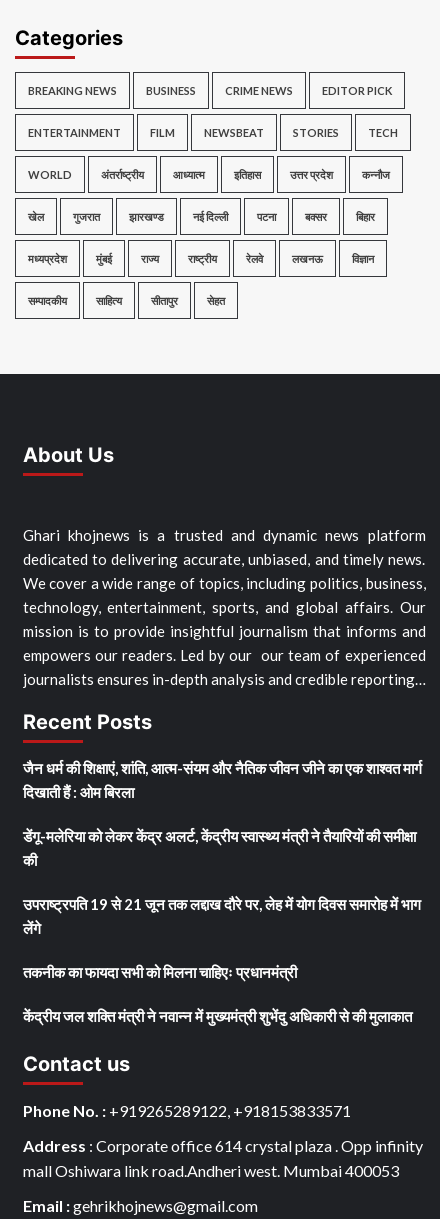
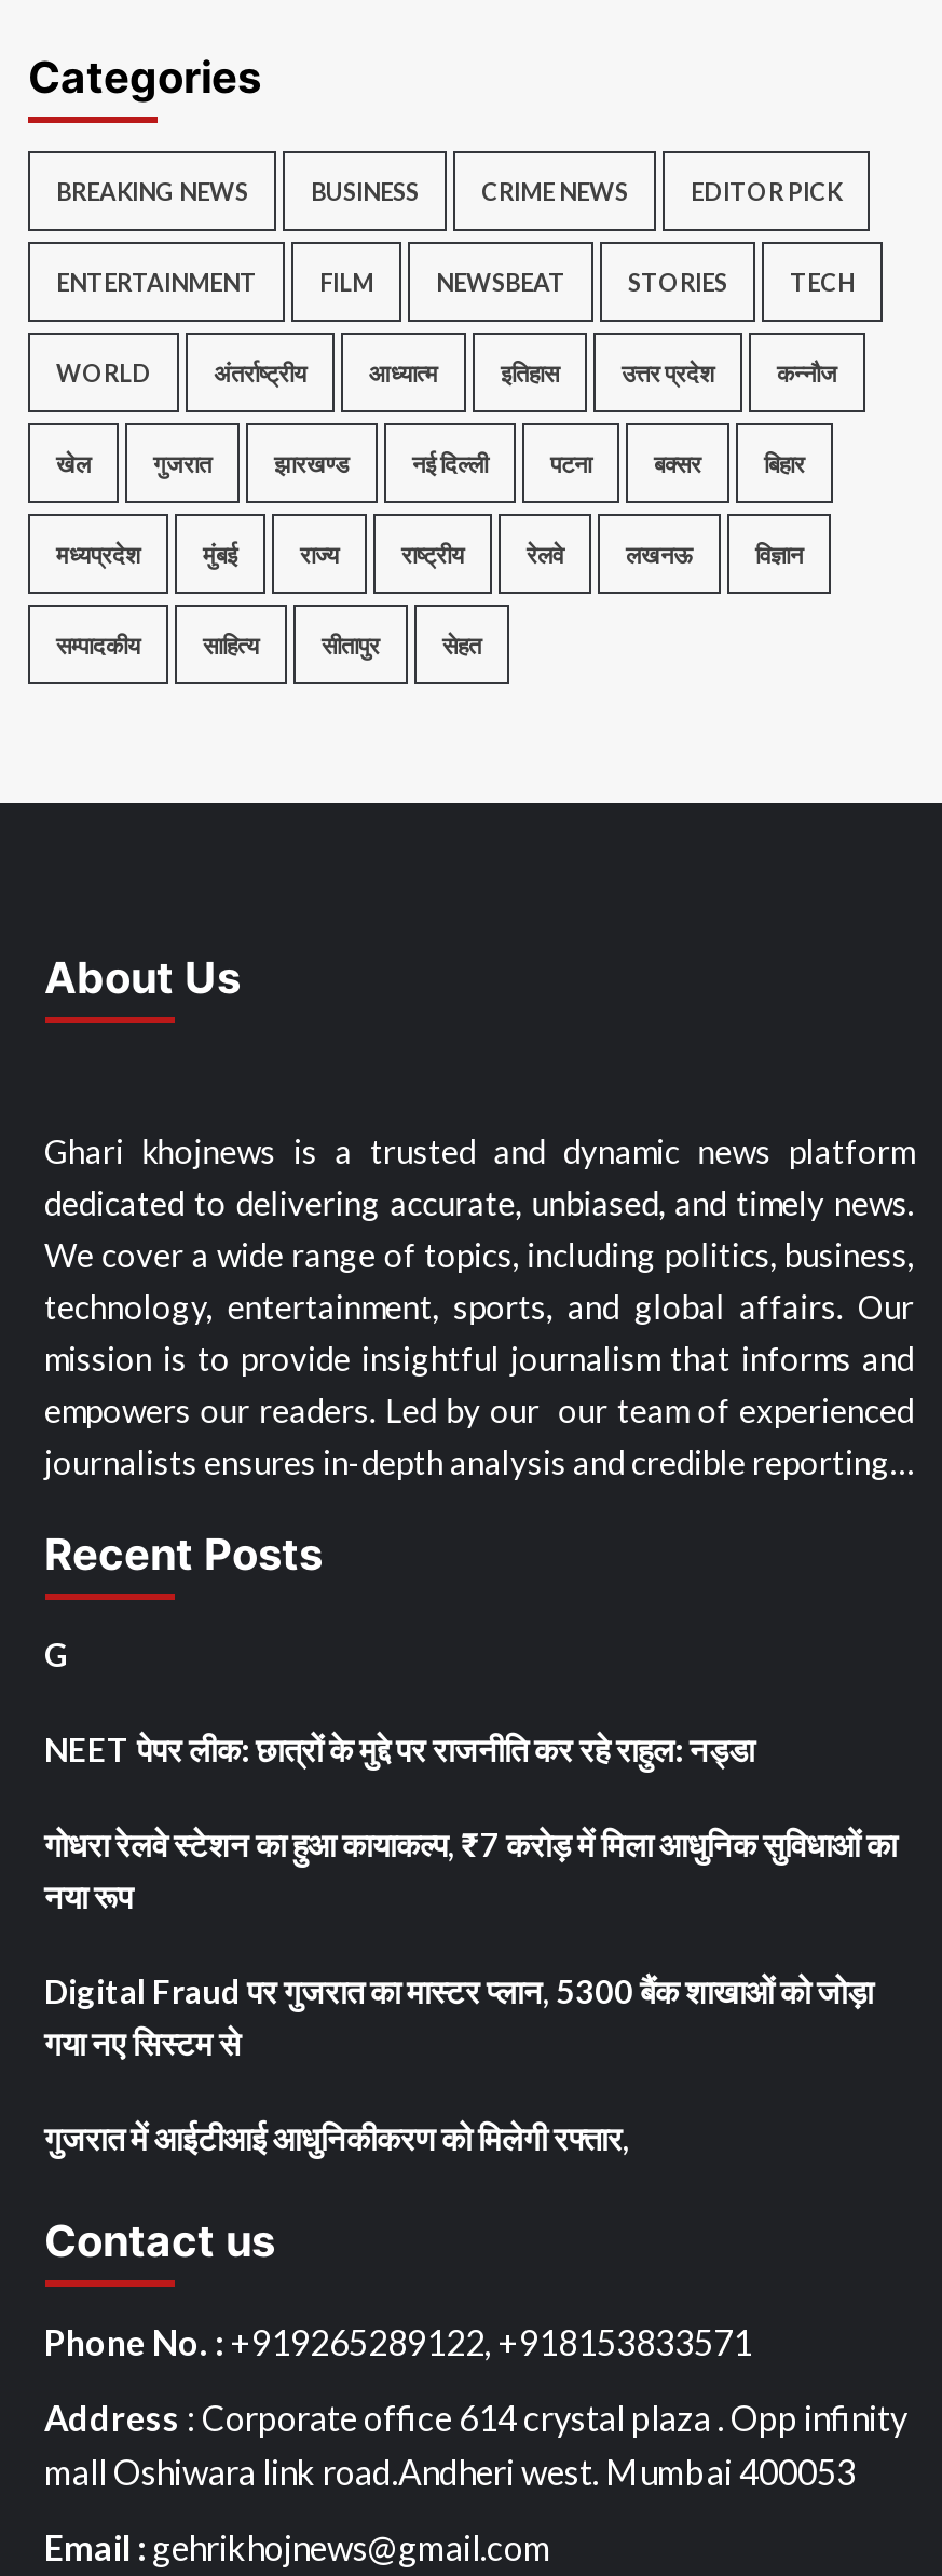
- जैन धर्म की शिक्षाएं, शांति, आत्म-संयम और नैतिक जीवन जीने का एक शाश्वत मार्ग
- दिखाती हैं : ओम बिरला
+ G

- डेंगू-मलेरिया को लेकर केंद्र अलर्ट, केंद्रीय स्वास्थ्य मंत्री ने तैयारियों की समीक्षा
- की
+ NEET पेपर लीक: छात्रों के मुद्दे पर राजनीति कर रहे राहुल: नड्डा

- उपराष्ट्रपति 19 से 21 जून तक लद्दाख दौरे पर, लेह में योग दिवस समारोह में भाग
- लेंगे
+ गोधरा रेलवे स्टेशन का हुआ कायाकल्प, ₹7 करोड़ में मिला आधुनिक सुविधाओं का
+ नया रूप

- तकनीक का फायदा सभी को मिलना चाहिएः प्रधानमंत्री
+ Digital Fraud पर गुजरात का मास्टर प्लान, 5300 बैंक शाखाओं को जोड़ा
+ गया नए सिस्टम से

- केंद्रीय जल शक्ति मंत्री ने नवान्न में मुख्यमंत्री शुभेंदु अधिकारी से की मुलाकात
+ गुजरात में आईटीआई आधुनिकीकरण को मिलेगी रफ्तार,
